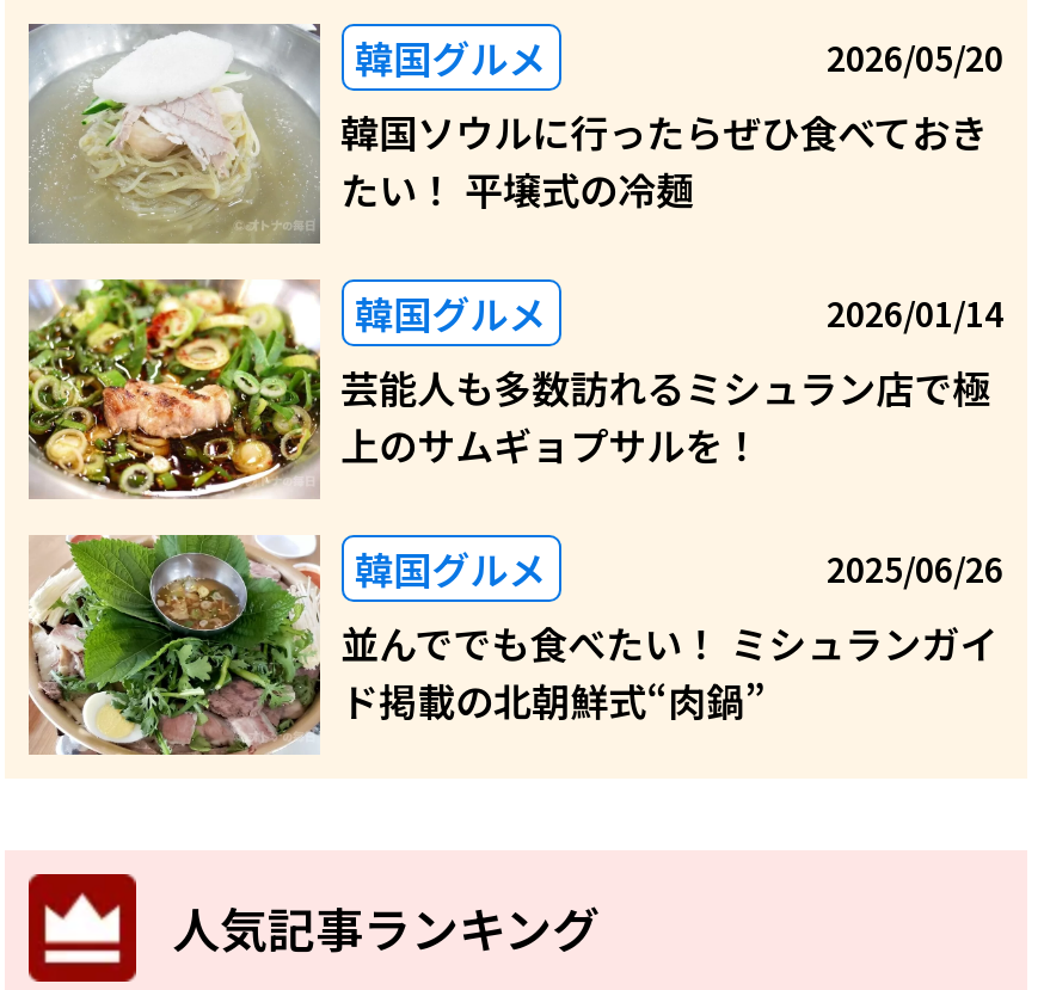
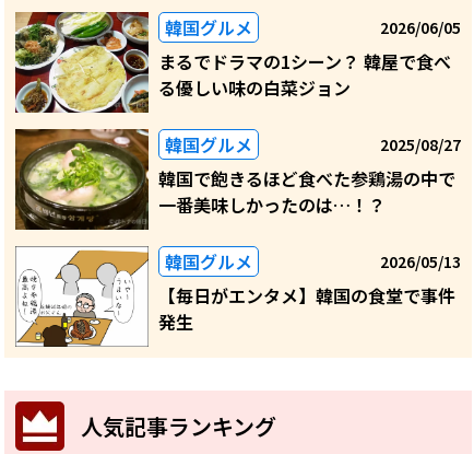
- [image]
- 2026/05/20
- 韓国ソウルに行ったらぜひ食べておき
- たい！ 平壌式の冷麺
+ [image]
+ 2026/06/05
+ まるでドラマの1シーン？ 韓屋で食べ
+ る優しい味の白菜ジョン

- [image]
- 2026/01/14
- 芸能人も多数訪れるミシュラン店で極
- 上のサムギョプサルを！
+ [image]
+ 2025/08/27
+ 韓国で飽きるほど食べた参鶏湯の中で
+ 一番美味しかったのは…！？

- [image]
- 2025/06/26
- 並んででも食べたい！ ミシュランガイ
- ド掲載の北朝鮮式“肉鍋”
+ [image]
+ 2026/05/13
+ 【毎日がエンタメ】韓国の食堂で事件
+ 発生
